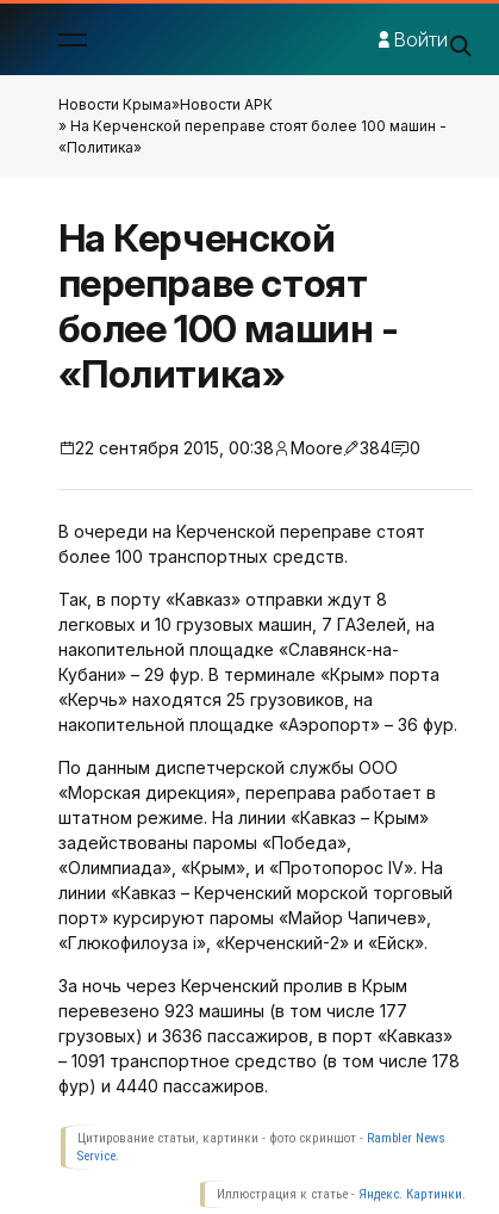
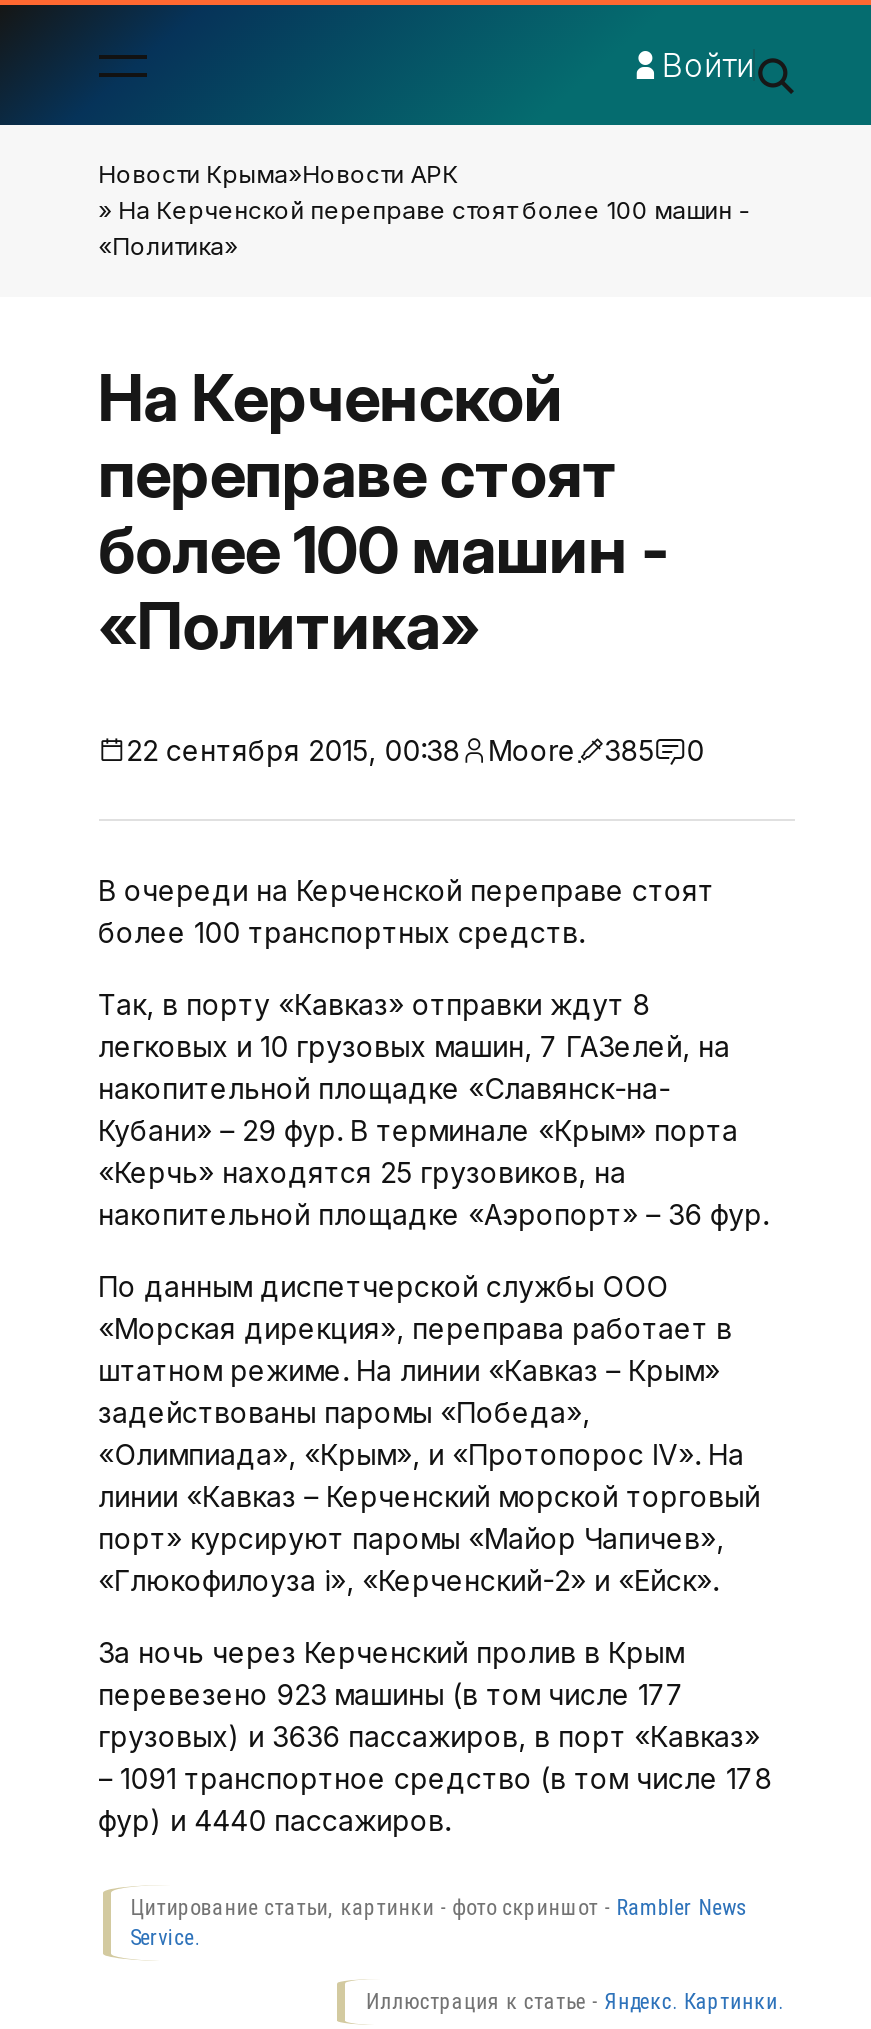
- 384
+ 385
